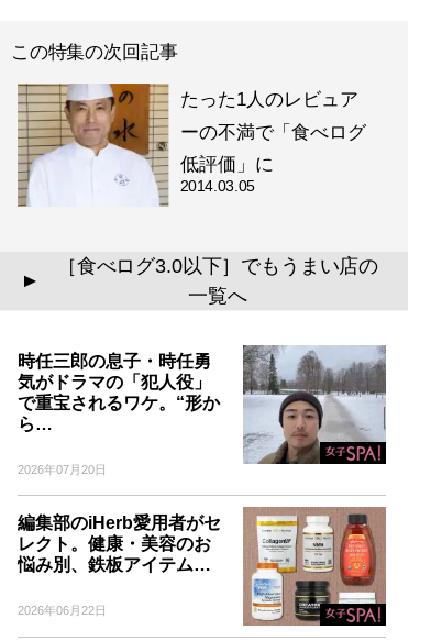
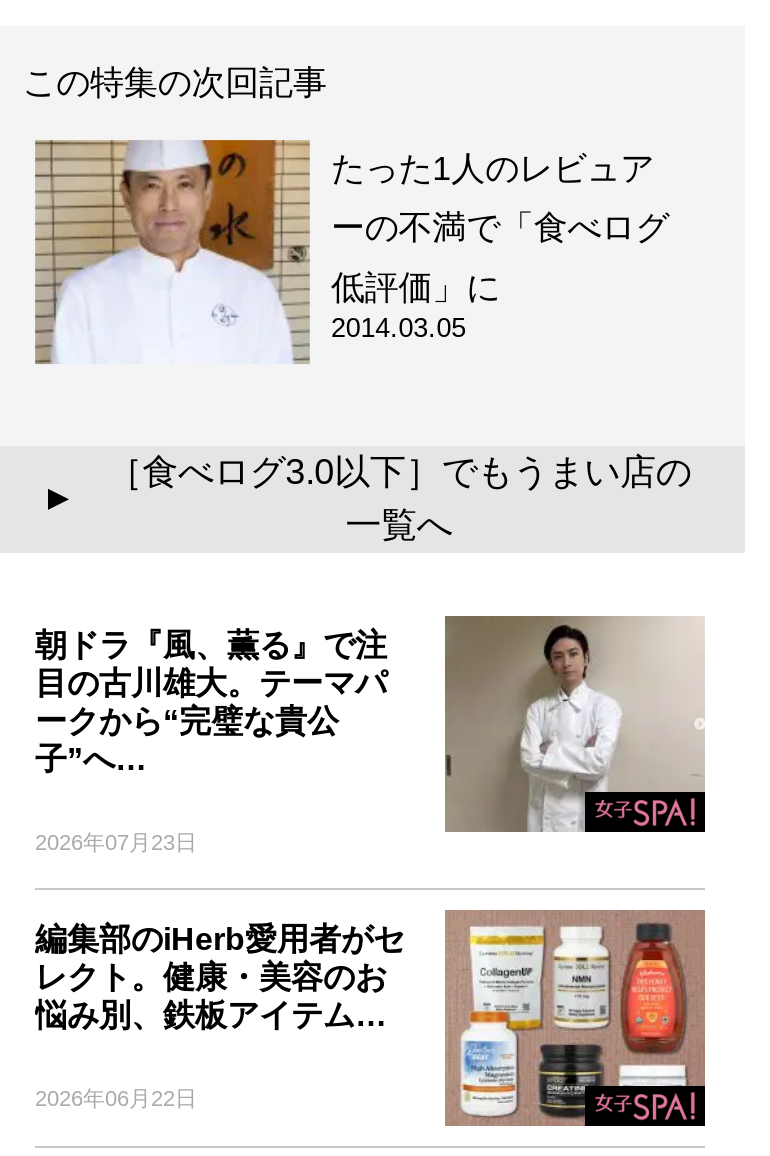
- [image]
- 時任三郎の息子・時任勇
- 気がドラマの「犯人役」
- で重宝されるワケ。“形か
- ら…
+ [image]
+ 朝ドラ『風、薫る』で注
+ 目の古川雄大。テーマパ
+ ークから“完璧な貴公
+ 子”へ…

- 2026年07月20日
+ 2026年07月23日
